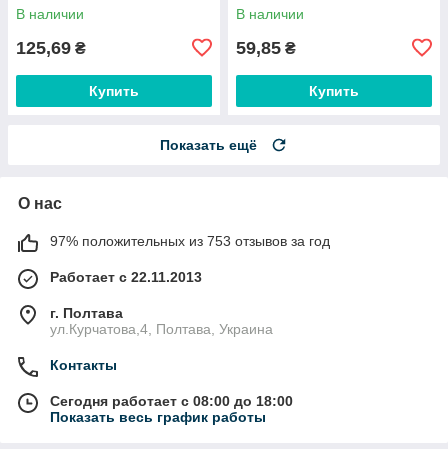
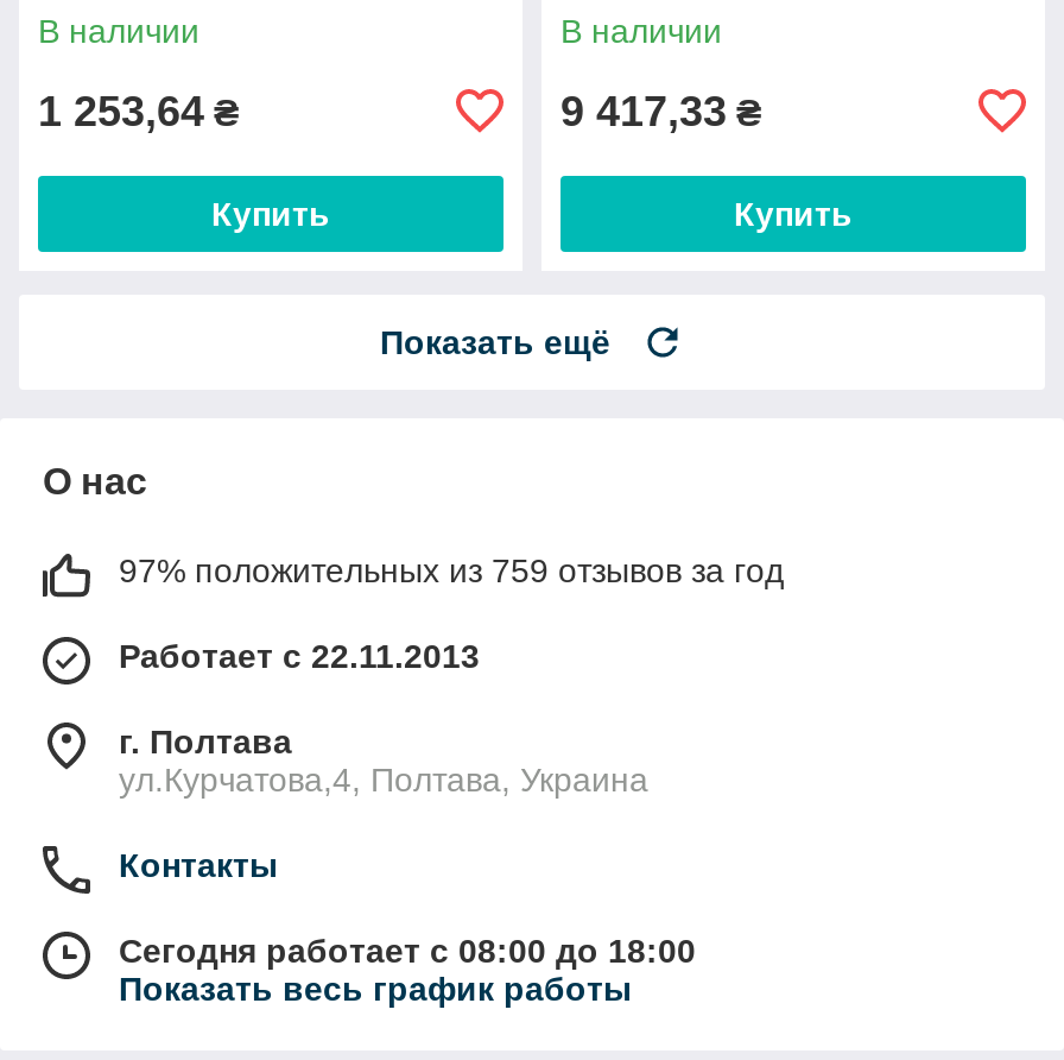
- 125,69 ₴
+ 1 253,64 ₴

- 59,85 ₴
+ 9 417,33 ₴

- 97% положительных из 753 отзывов за год
+ 97% положительных из 759 отзывов за год
